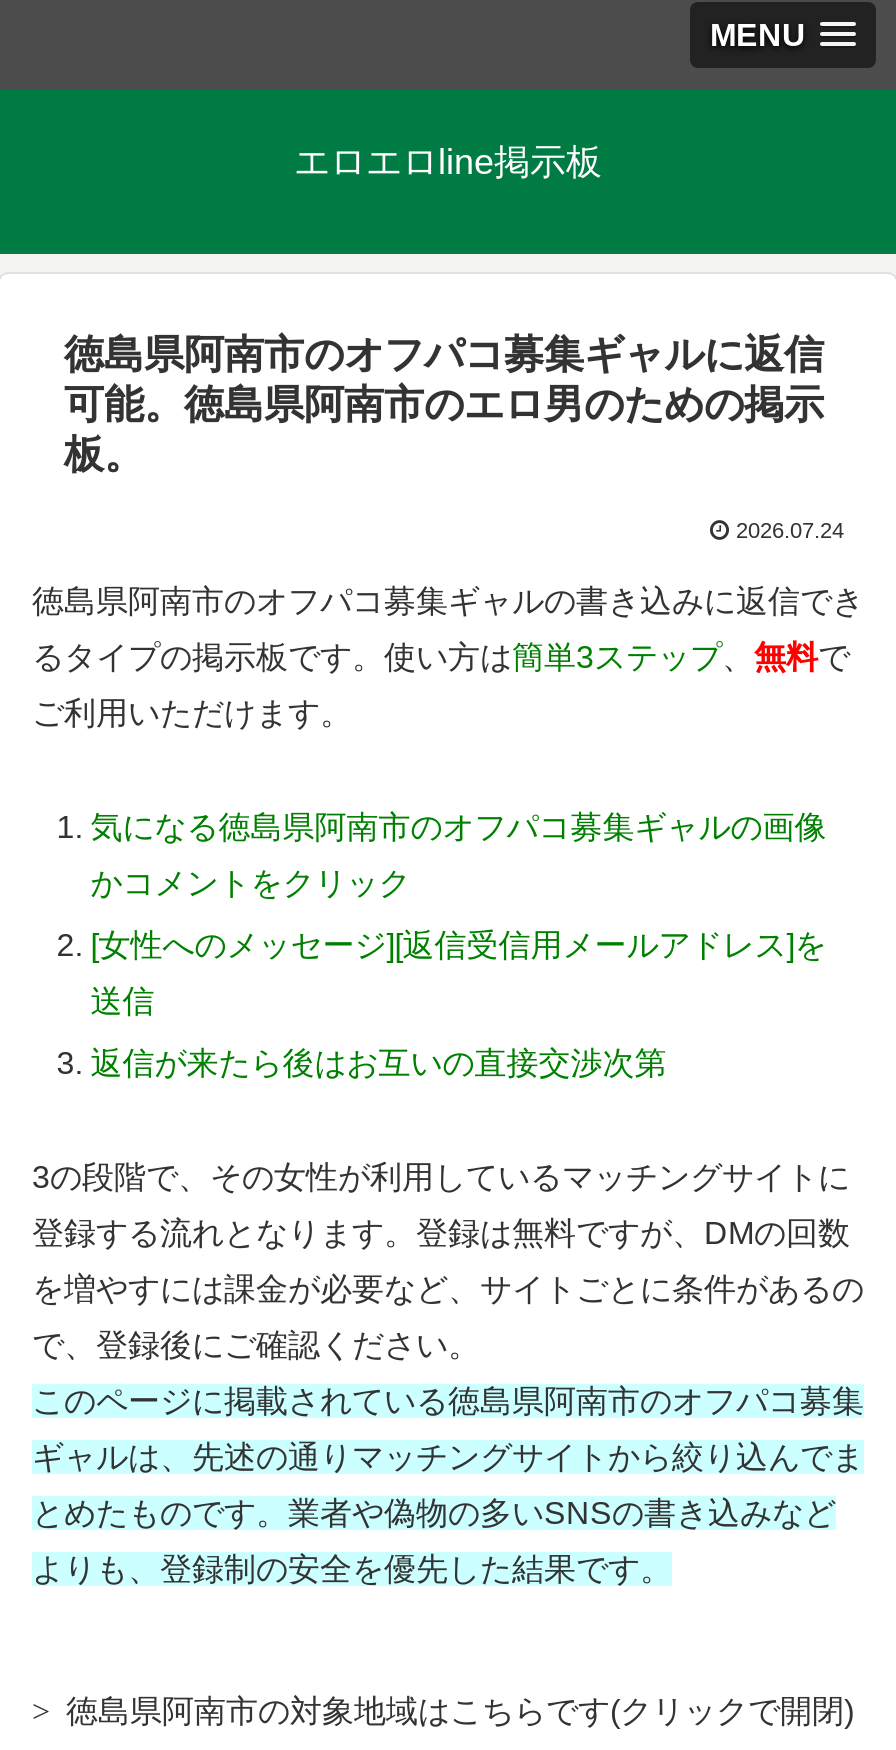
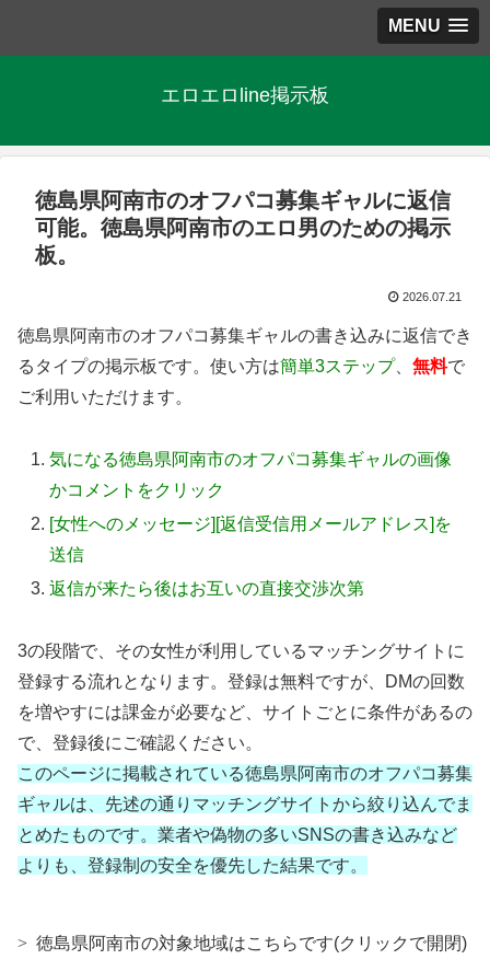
- 2026.07.24
+ 2026.07.21
